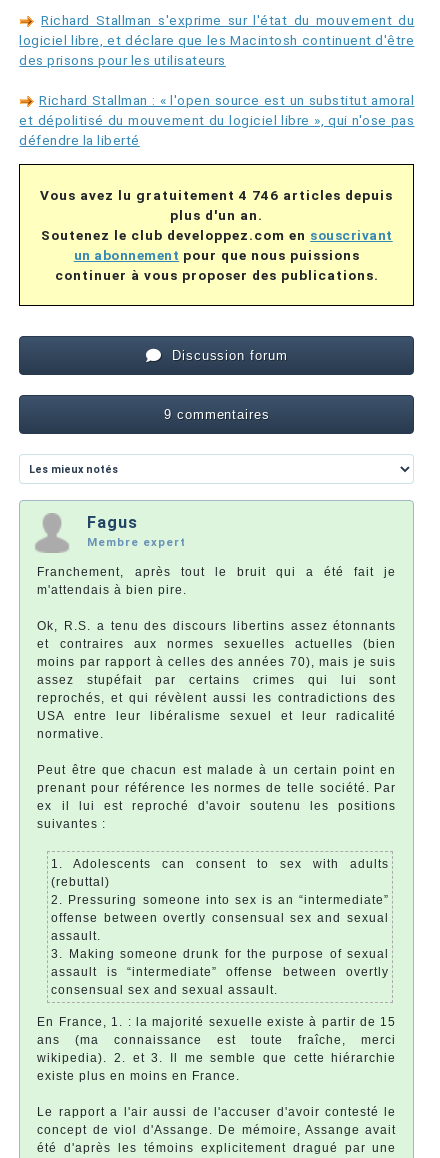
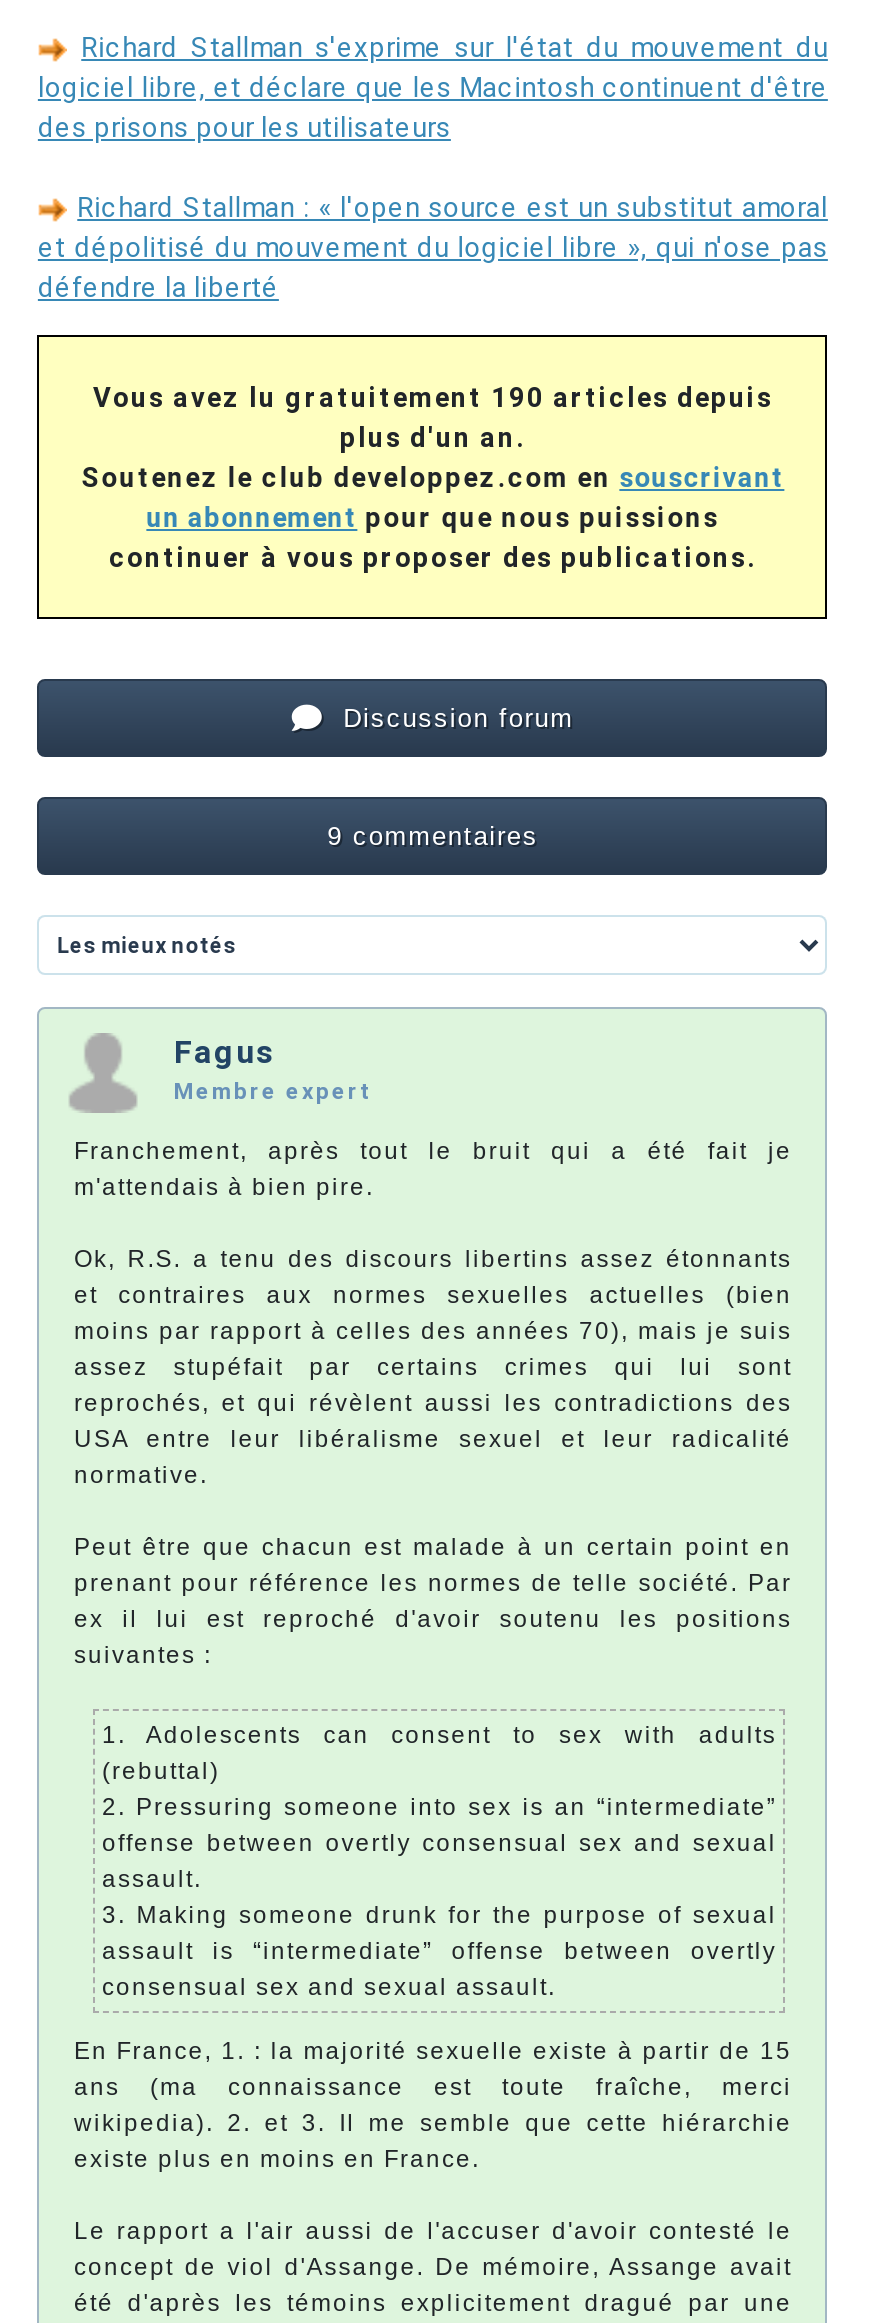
- Vous avez lu gratuitement 4 746 articles depuis
+ Vous avez lu gratuitement 190 articles depuis
